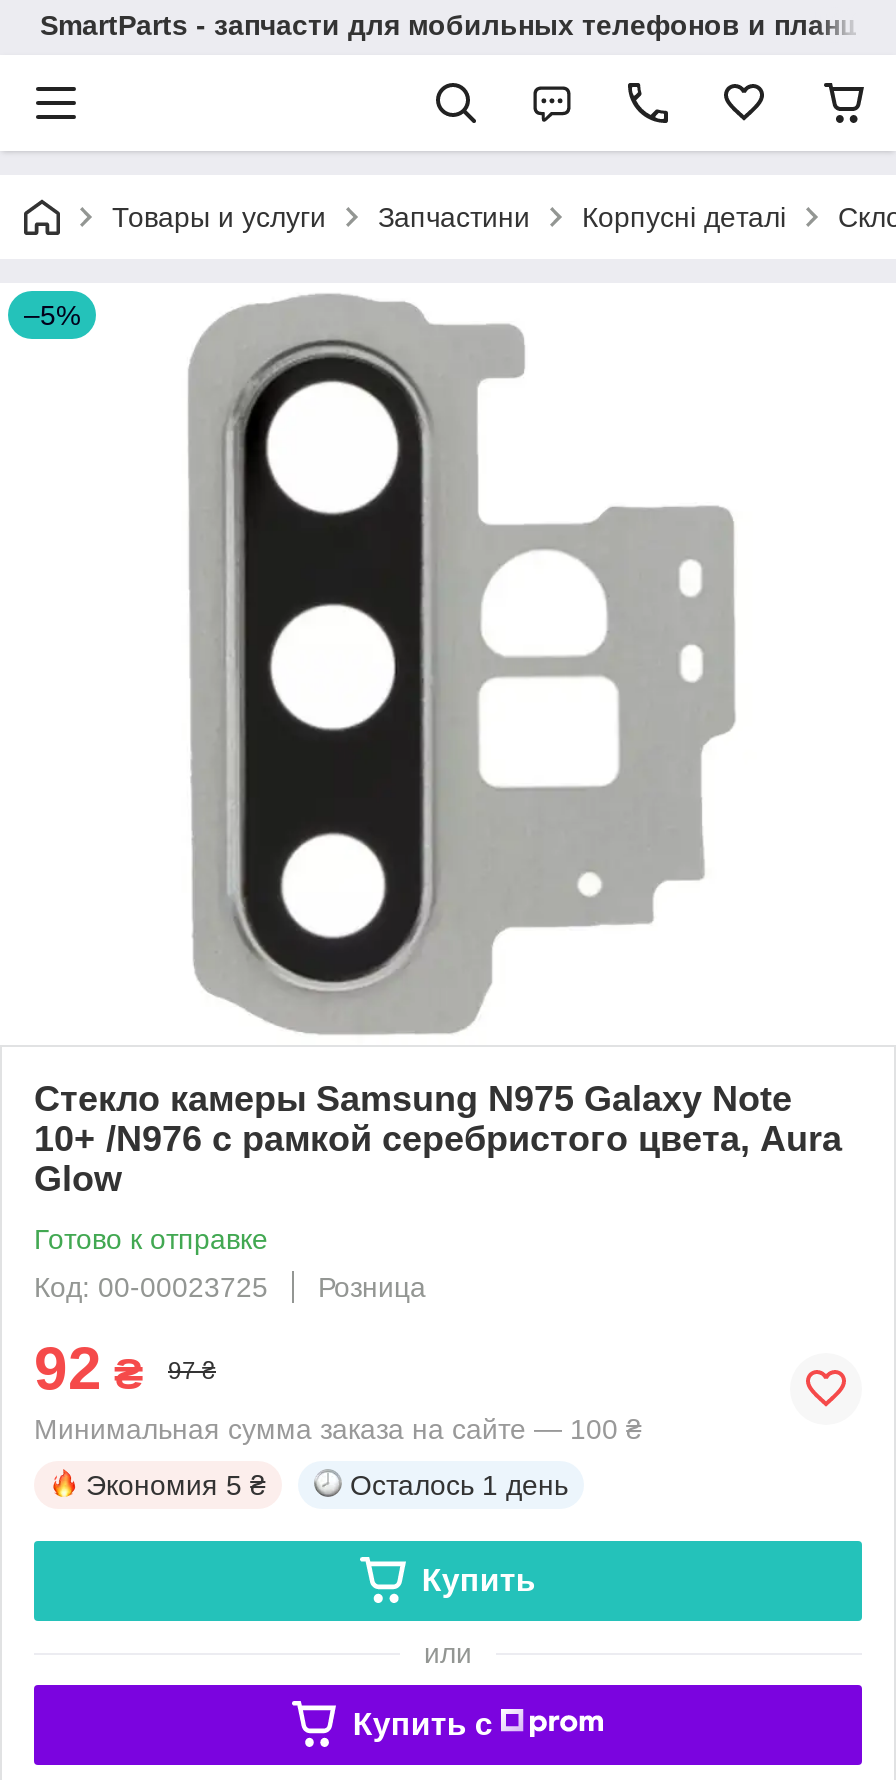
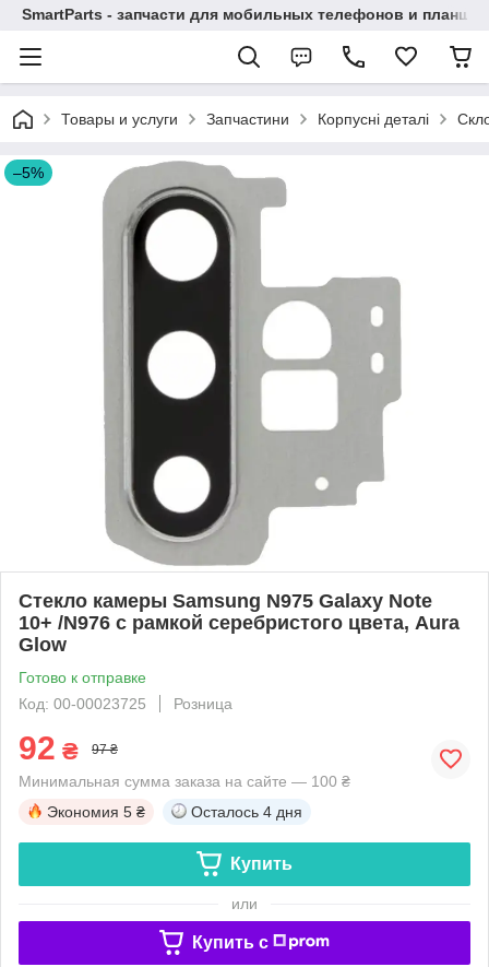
- Осталось 1 день
+ Осталось 4 дня
